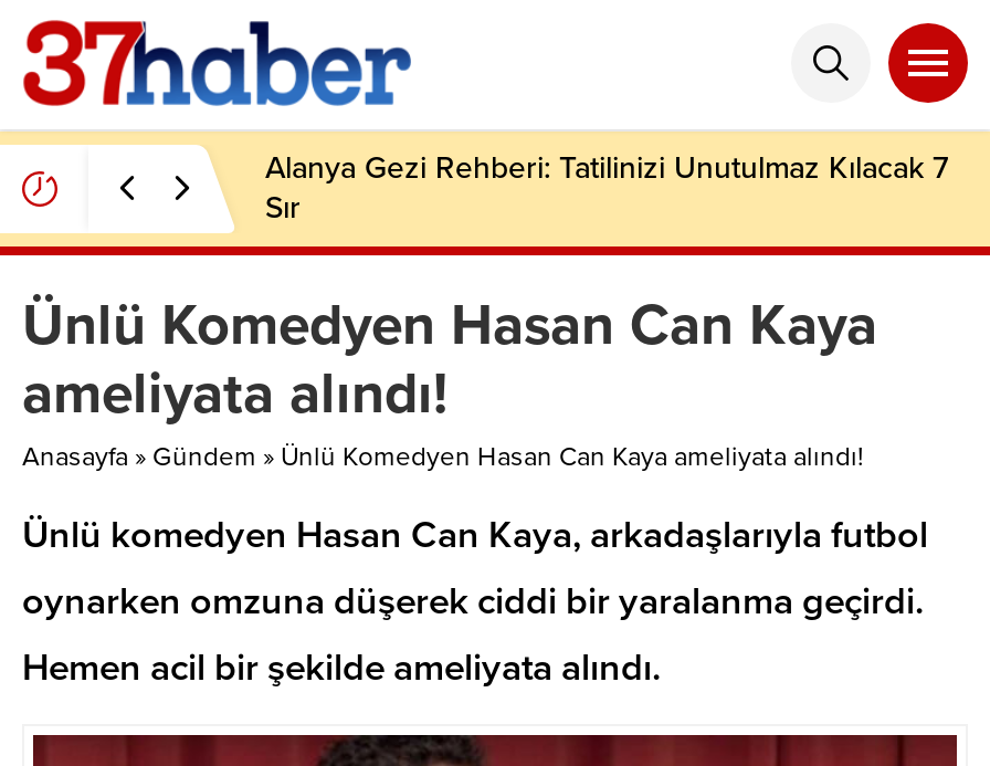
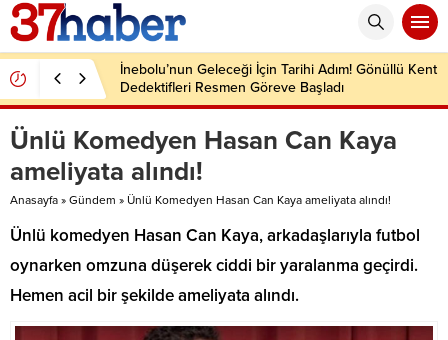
- Alanya Gezi Rehberi: Tatilinizi Unutulmaz Kılacak 7
- Sır
+ İnebolu’nun Geleceği İçin Tarihi Adım! Gönüllü Kent
+ Dedektifleri Resmen Göreve Başladı
